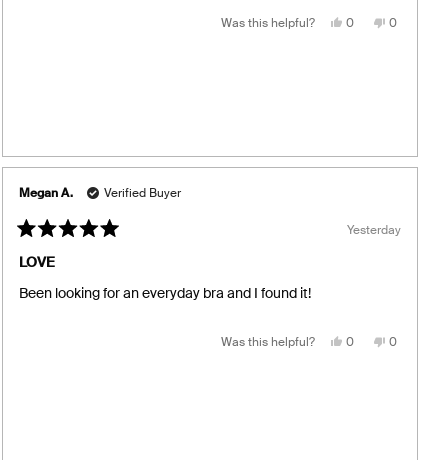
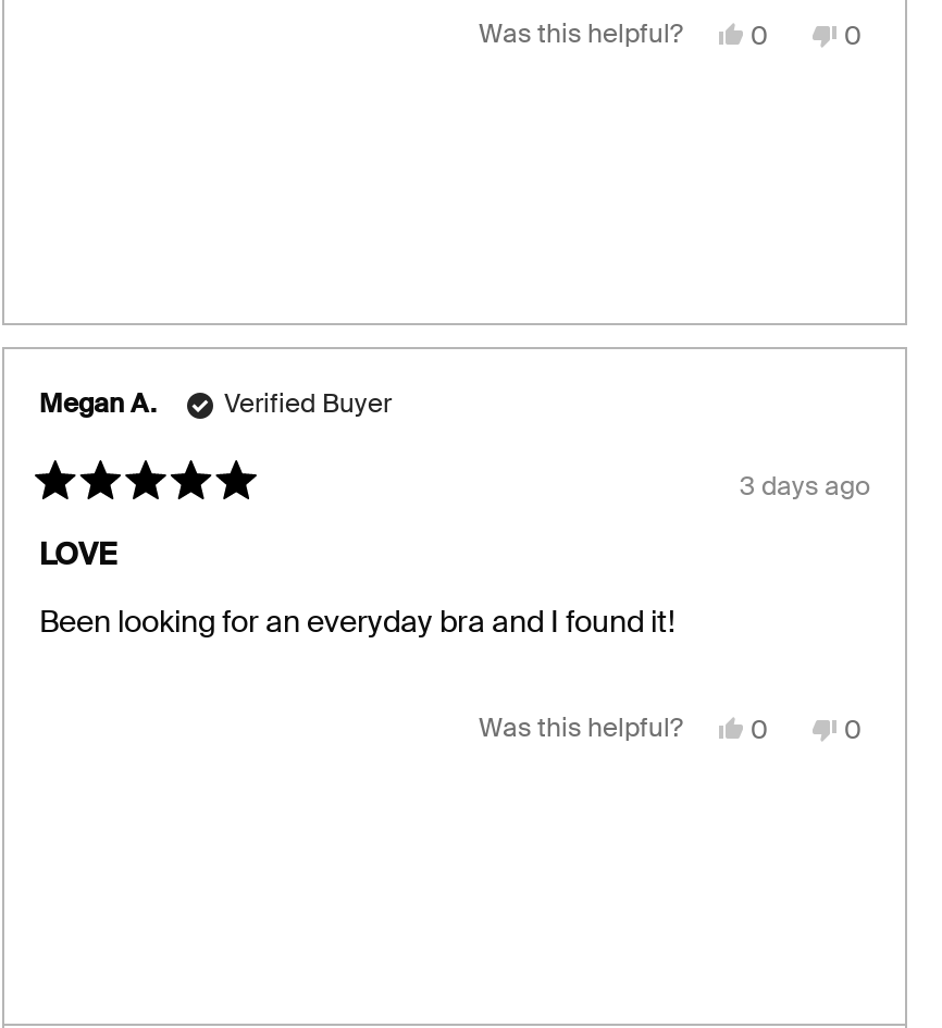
- Yesterday
+ 3 days ago
